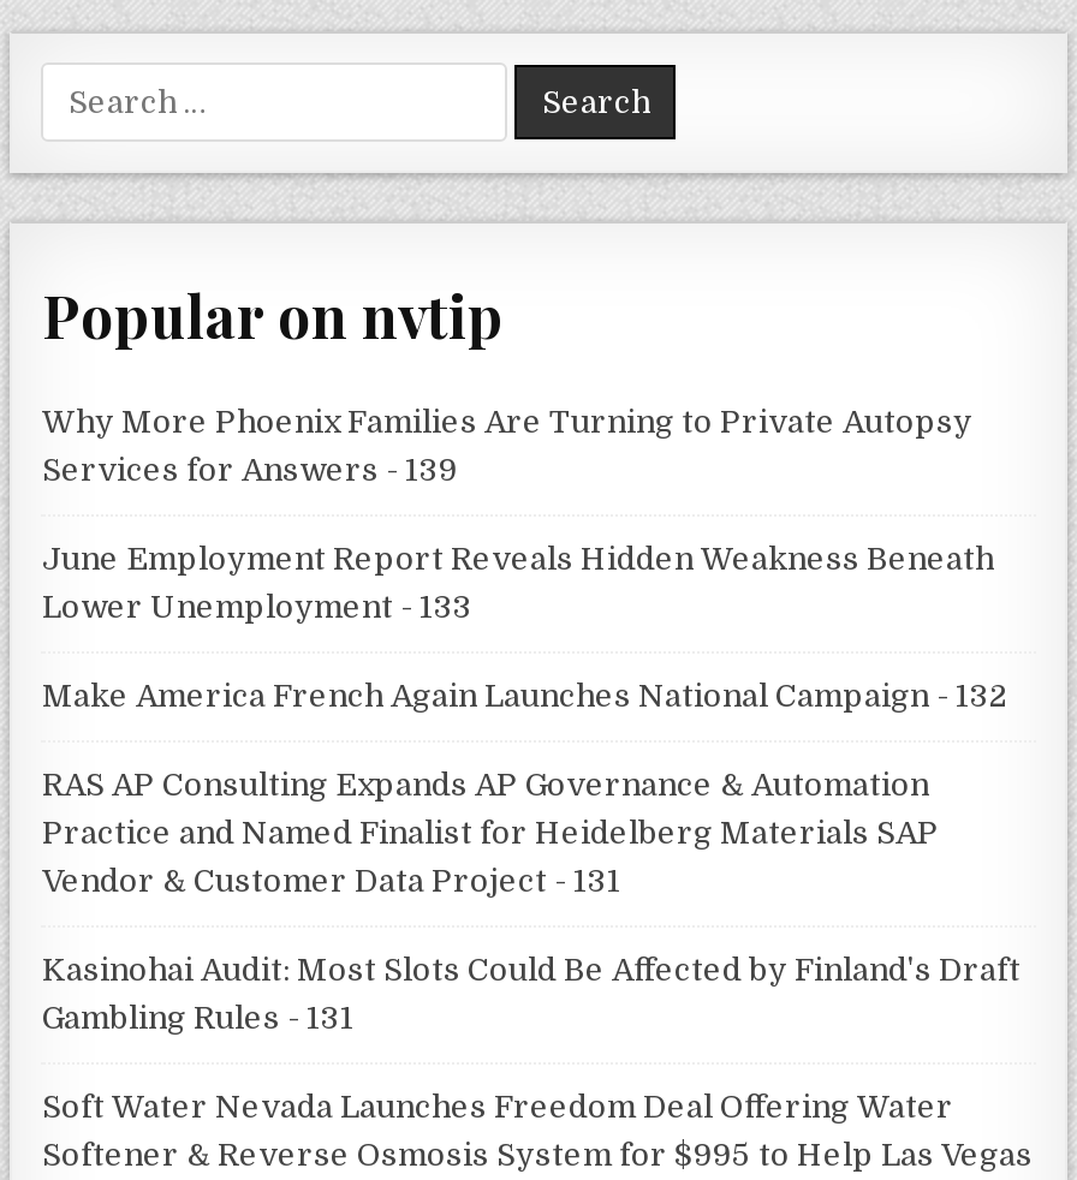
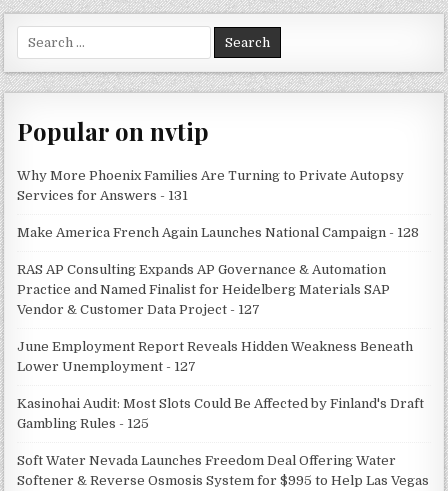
- Services for Answers - 139
- Lower Unemployment - 133
- Make America French Again Launches National Campaign - 132
+ Services for Answers - 131
+ Make America French Again Launches National Campaign - 128

moved down: June Employment Report Reveals Hidden Weakness Beneath

moved up: RAS AP Consulting Expands AP Governance & Automation | Practice and Named Finalist for Heidelberg Materials SAP

- Vendor & Customer Data Project - 131
+ Vendor & Customer Data Project - 127
+ Lower Unemployment - 127

- Gambling Rules - 131
+ Gambling Rules - 125
